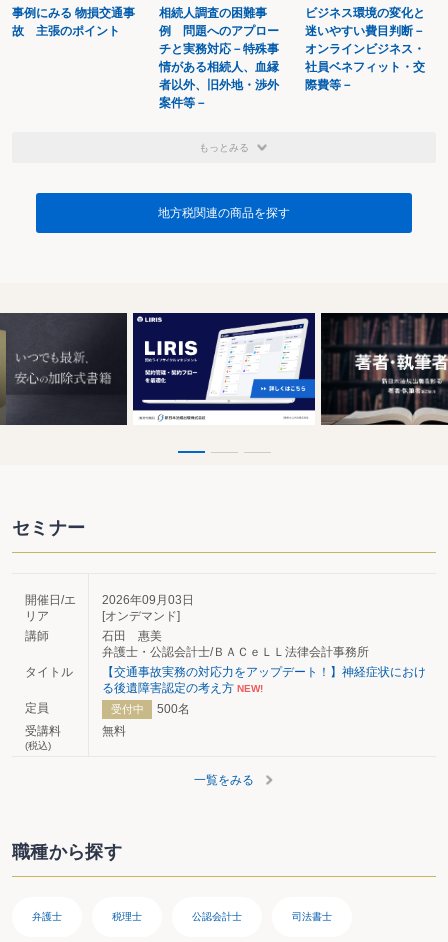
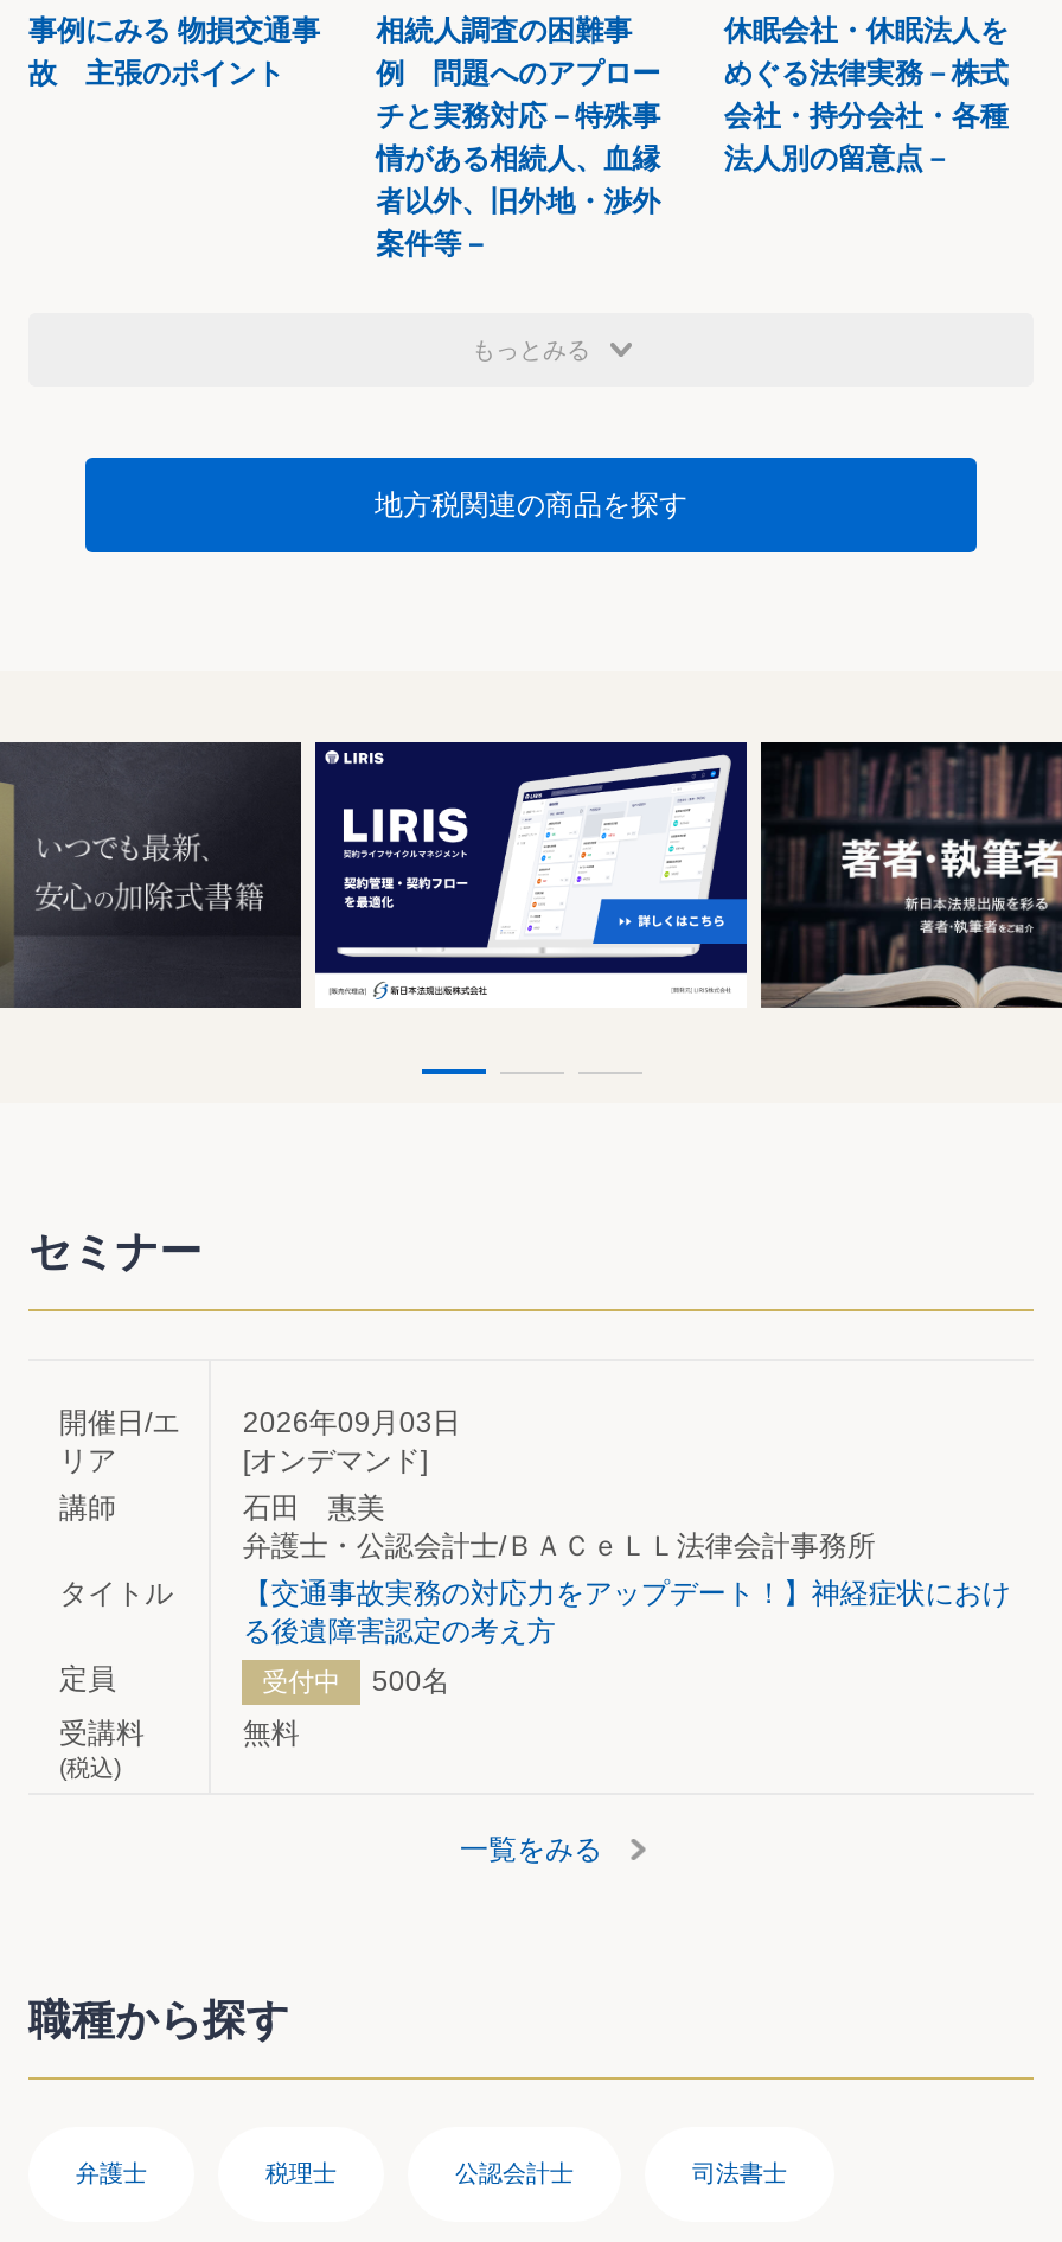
- ビジネス環境の変化と
- 迷いやすい費目判断－
- オンラインビジネス・
- 社員ベネフィット・交
- 際費等－
+ 休眠会社・休眠法人を
+ めぐる法律実務－株式
+ 会社・持分会社・各種
+ 法人別の留意点－

- る後遺障害認定の考え方 NEW!
+ る後遺障害認定の考え方
